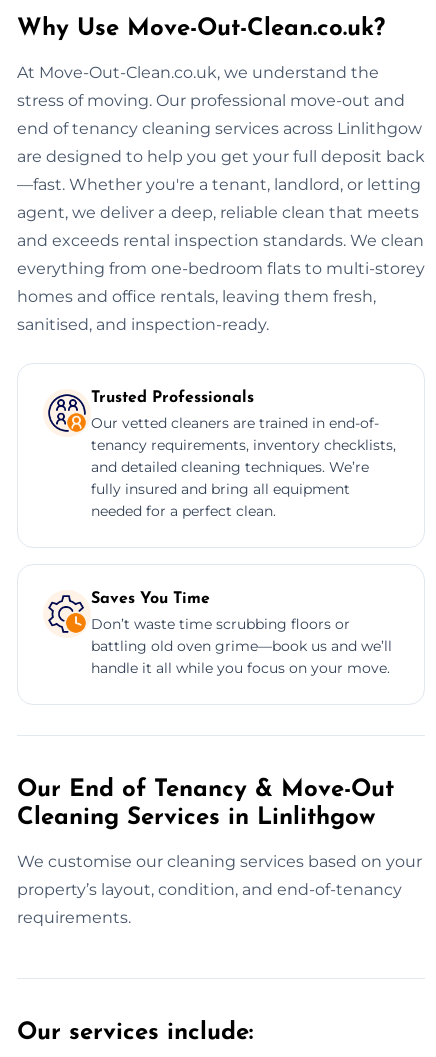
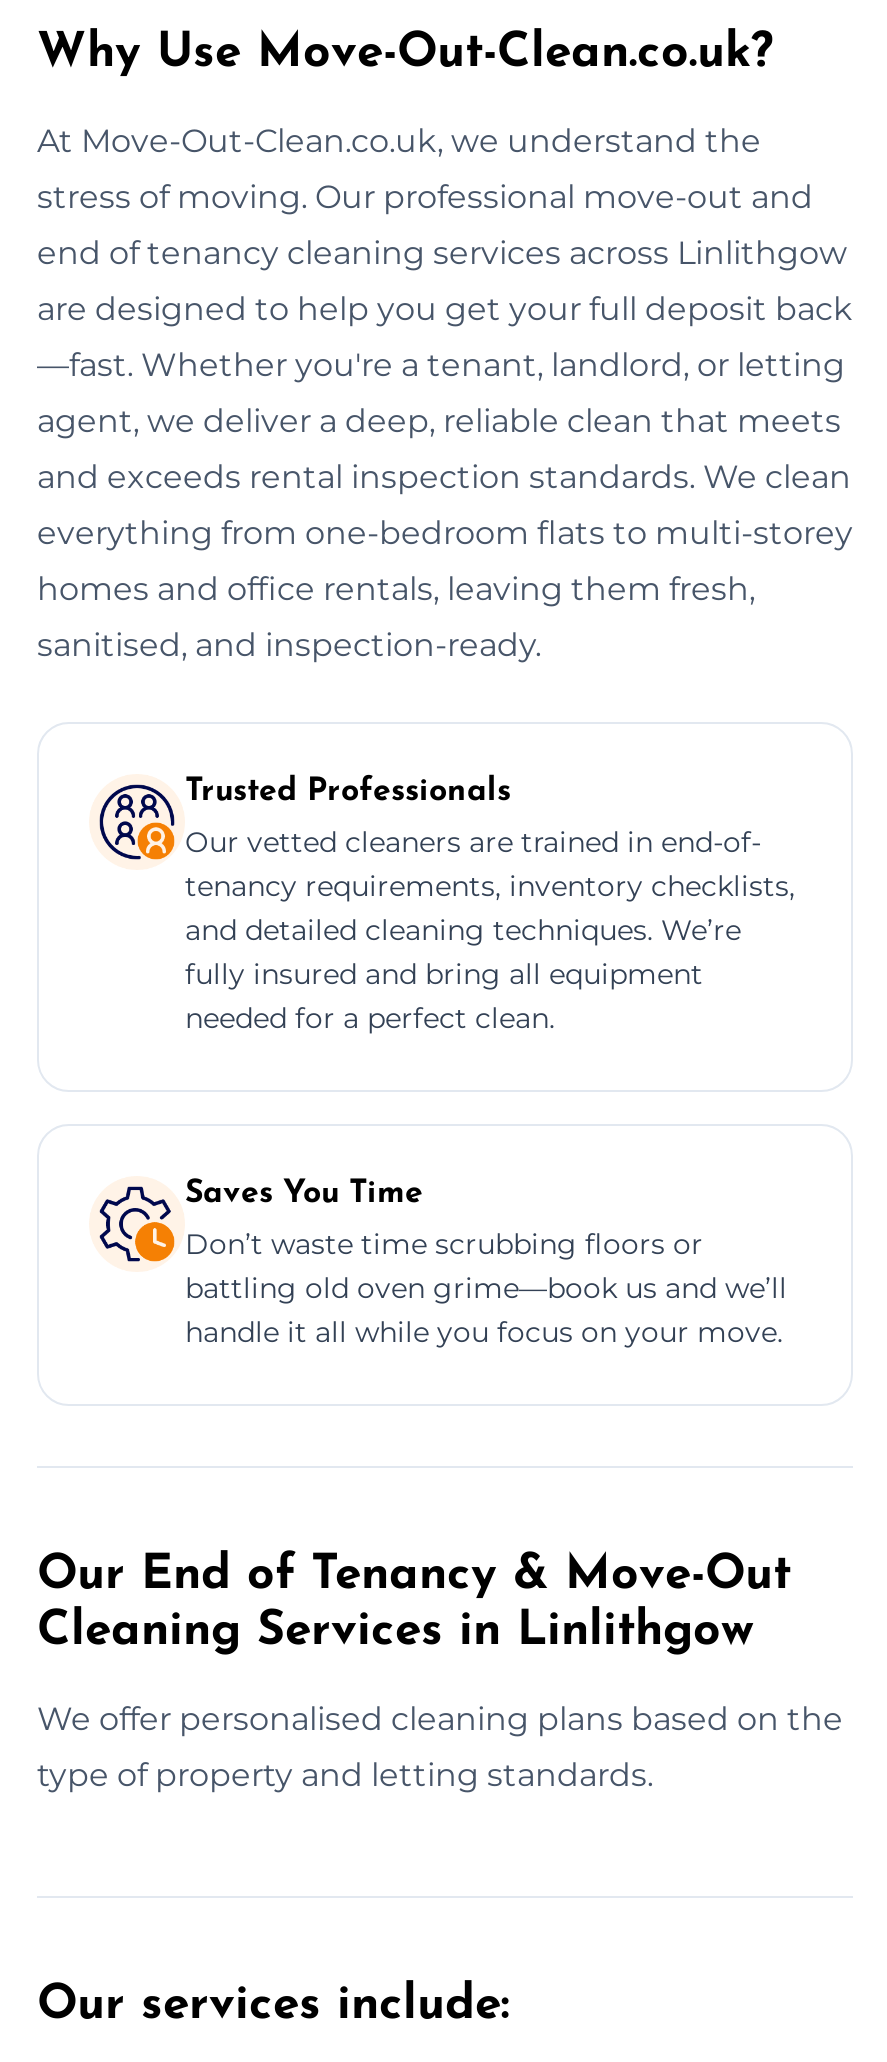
- We customise our cleaning services based on your
- property’s layout, condition, and end-of-tenancy
- requirements.
+ We offer personalised cleaning plans based on the
+ type of property and letting standards.
